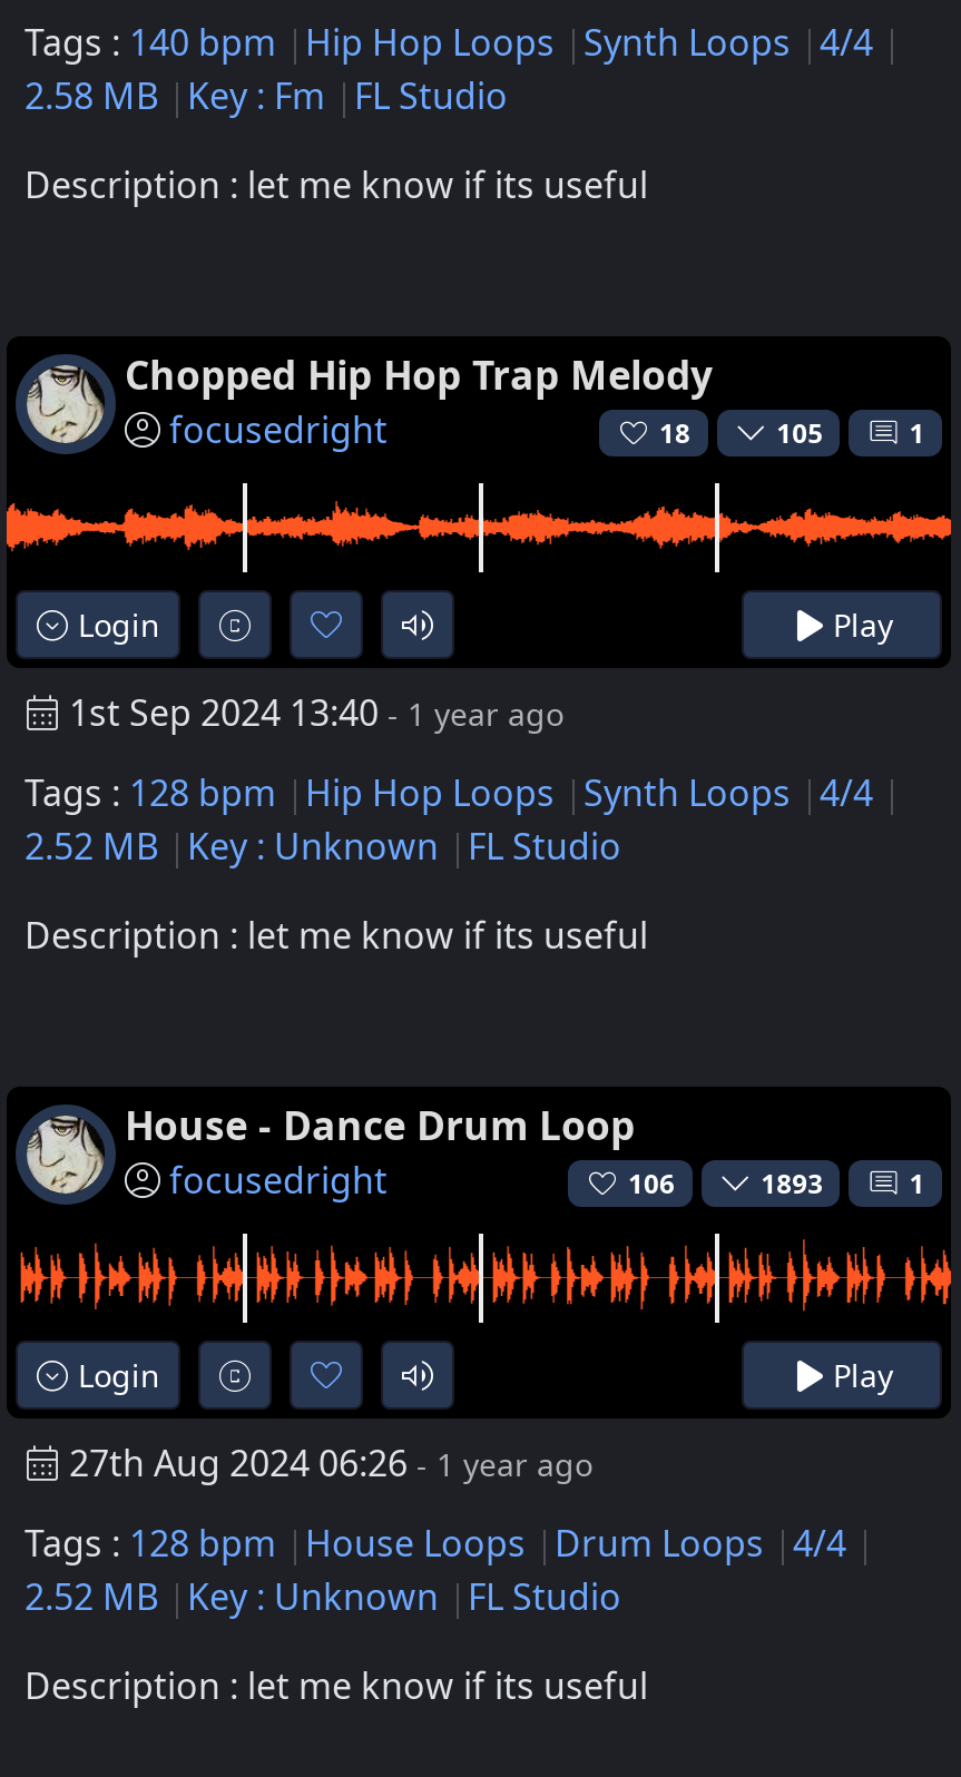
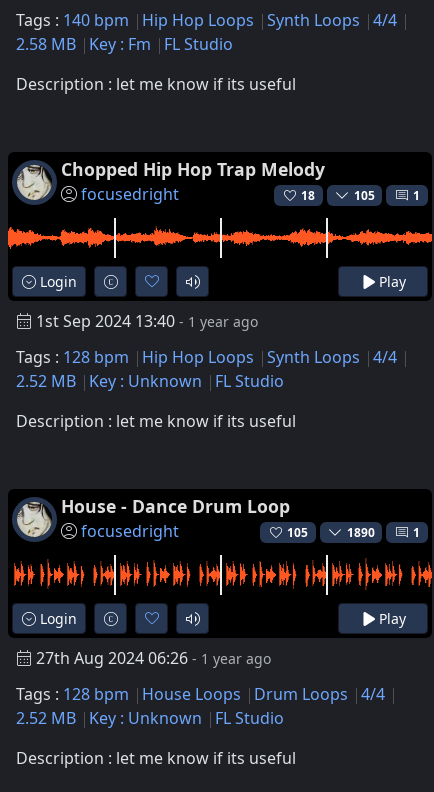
- 106
+ 105

- 1893
+ 1890
